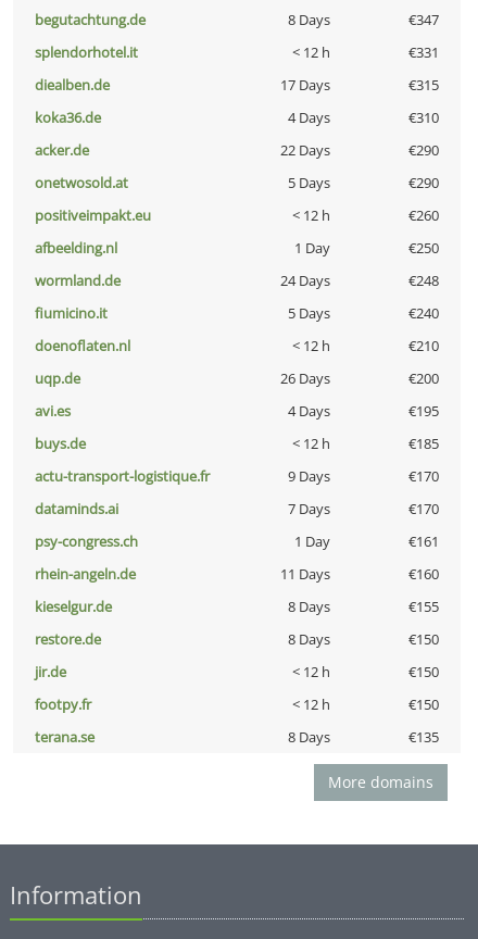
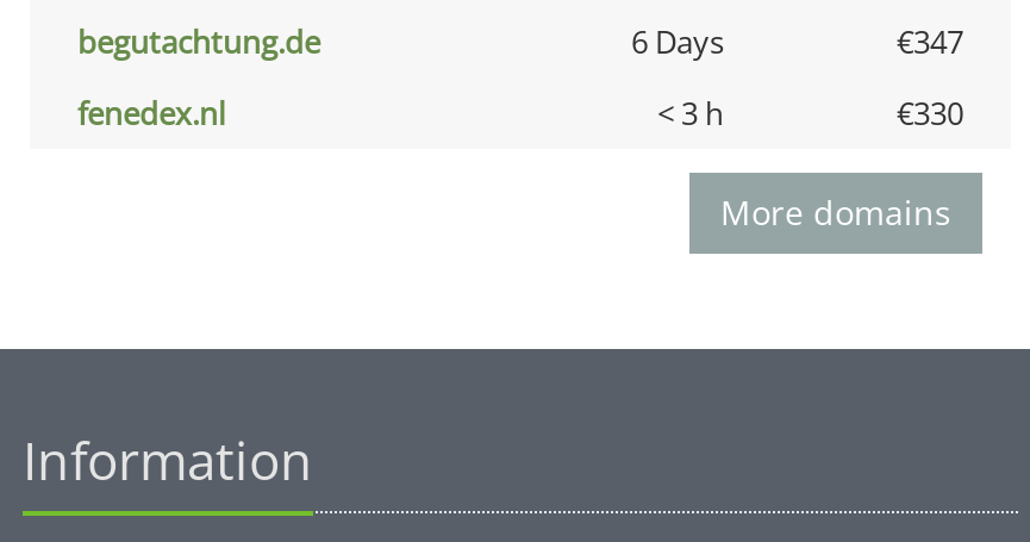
- 8 Days
+ 6 Days

- splendorhotel.it
- < 12 h
- €331
- diealben.de
- 17 Days
- €315
- koka36.de
- 4 Days
- €310
- acker.de
- 22 Days
- €290
- onetwosold.at
- 5 Days
- €290
- positiveimpakt.eu
- < 12 h
- €260
- afbeelding.nl
- 1 Day
- €250
- wormland.de
- 24 Days
- €248
- fiumicino.it
- 5 Days
- €240
- doenoflaten.nl
- < 12 h
- €210
- uqp.de
- 26 Days
- €200
- avi.es
- 4 Days
- €195
- buys.de
- < 12 h
- €185
- actu-transport-logistique.fr
- 9 Days
- €170
- dataminds.ai
- 7 Days
- €170
- psy-congress.ch
- 1 Day
- €161
- rhein-angeln.de
- 11 Days
- €160
- kieselgur.de
- 8 Days
- €155
- restore.de
- 8 Days
- €150
- jir.de
- < 12 h
- €150
- footpy.fr
- < 12 h
- €150
- terana.se
- 8 Days
- €135
+ fenedex.nl
+ < 3 h
+ €330
